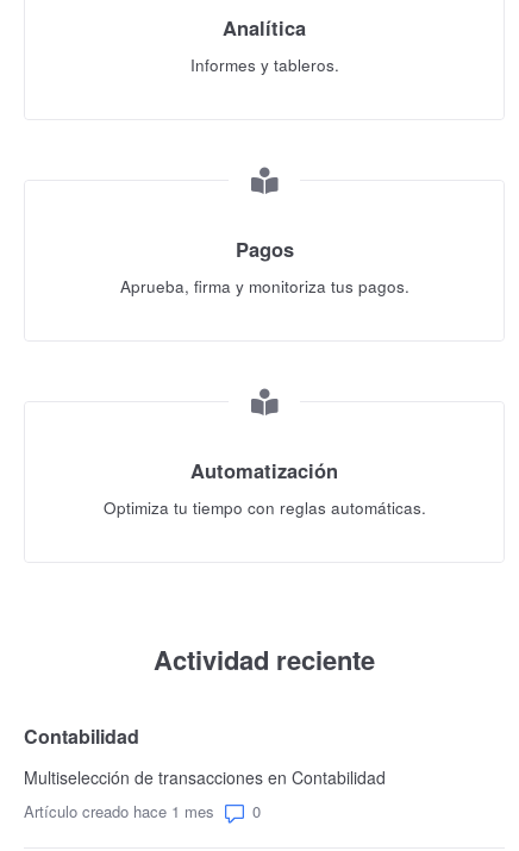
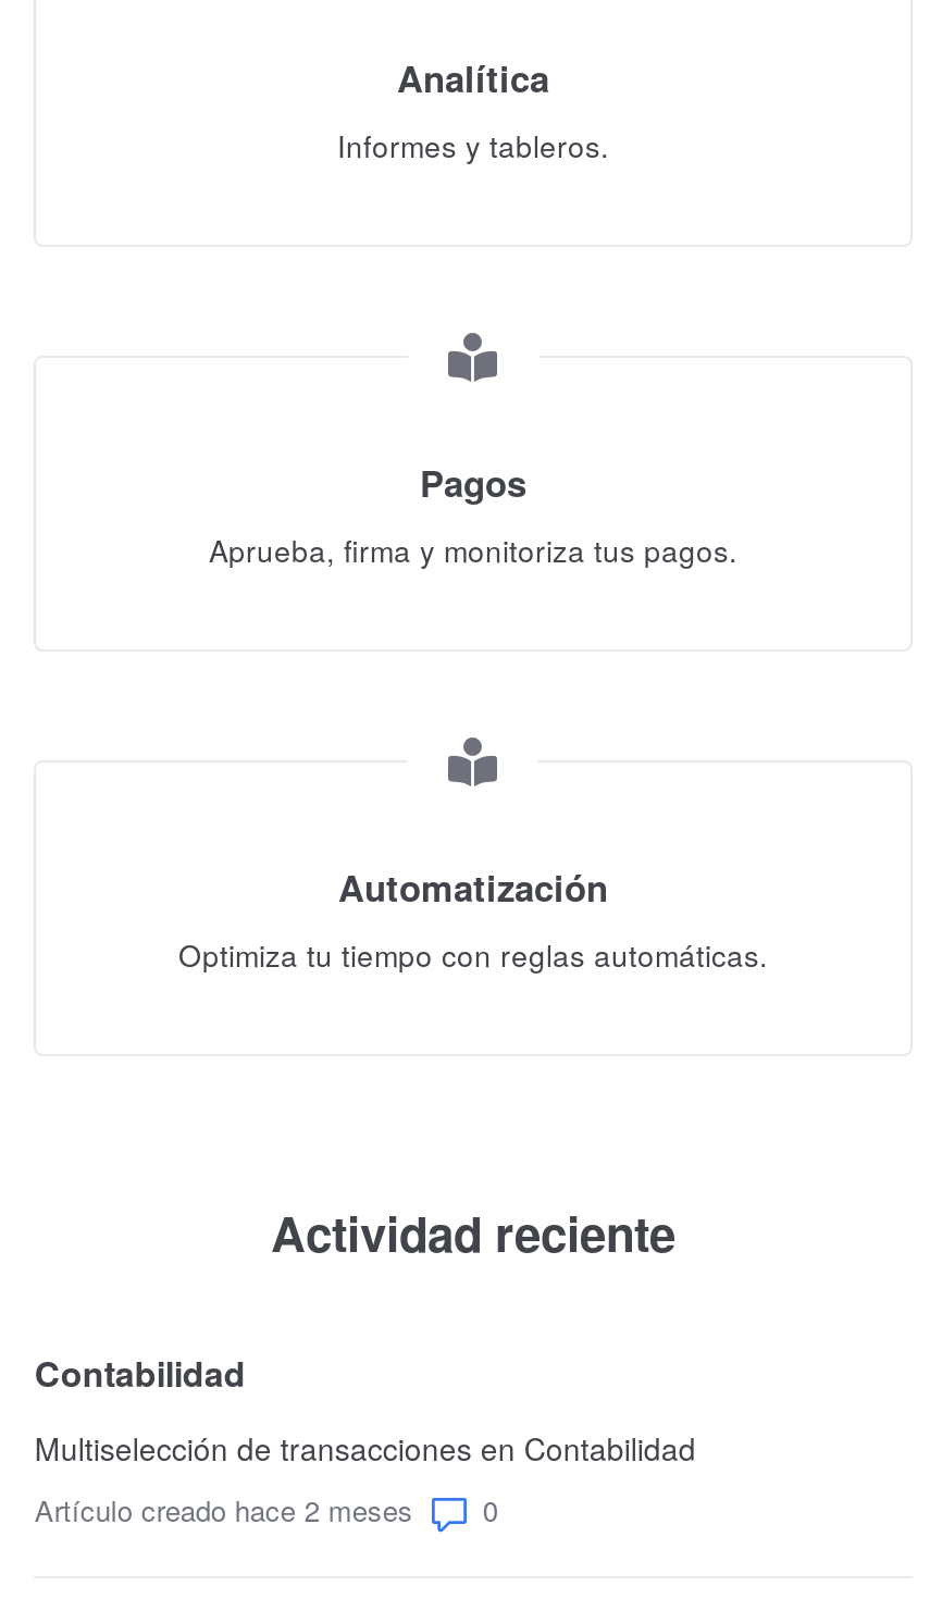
- Artículo creado hace 1 mes
+ Artículo creado hace 2 meses
